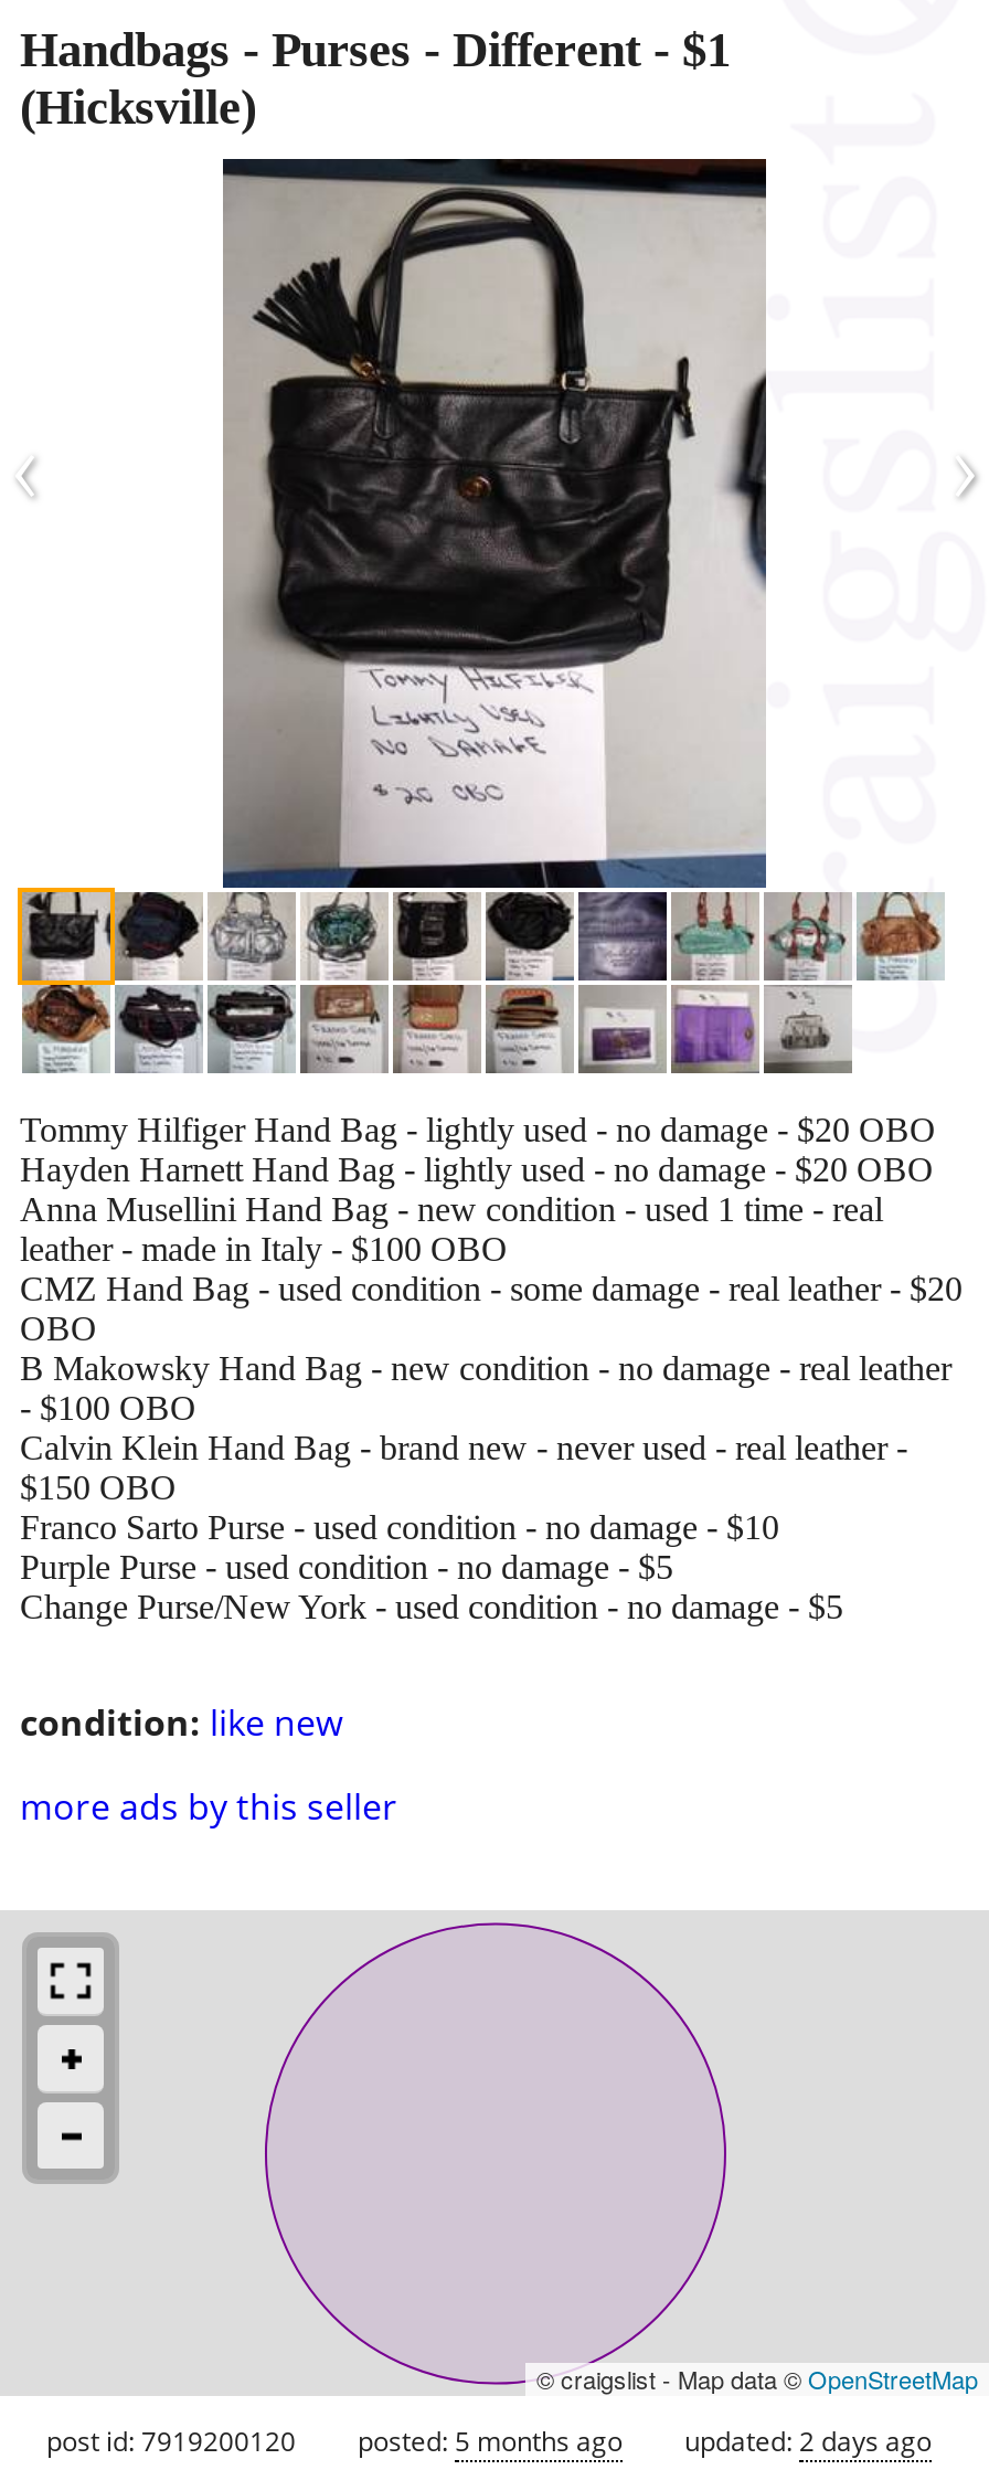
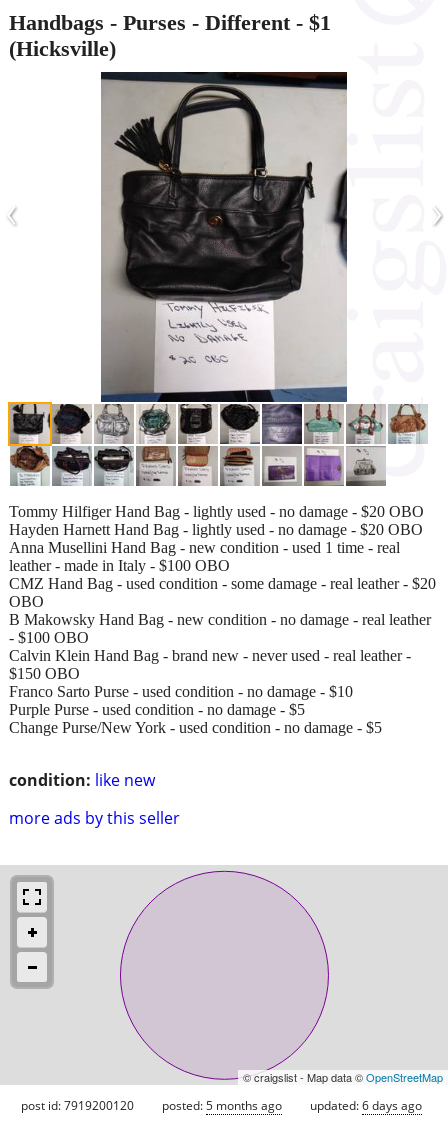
- updated: 2 days ago
+ updated: 6 days ago
